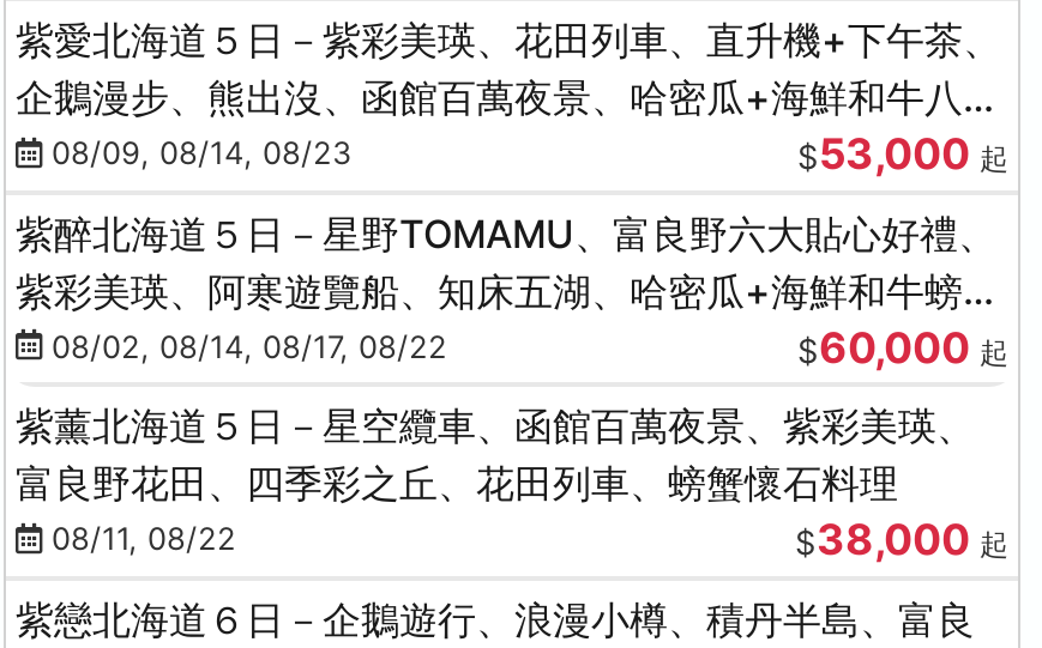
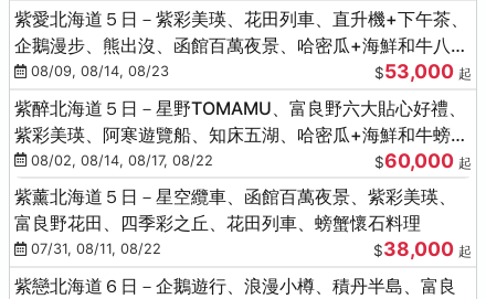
- 08/11, 08/22
+ 07/31, 08/11, 08/22
